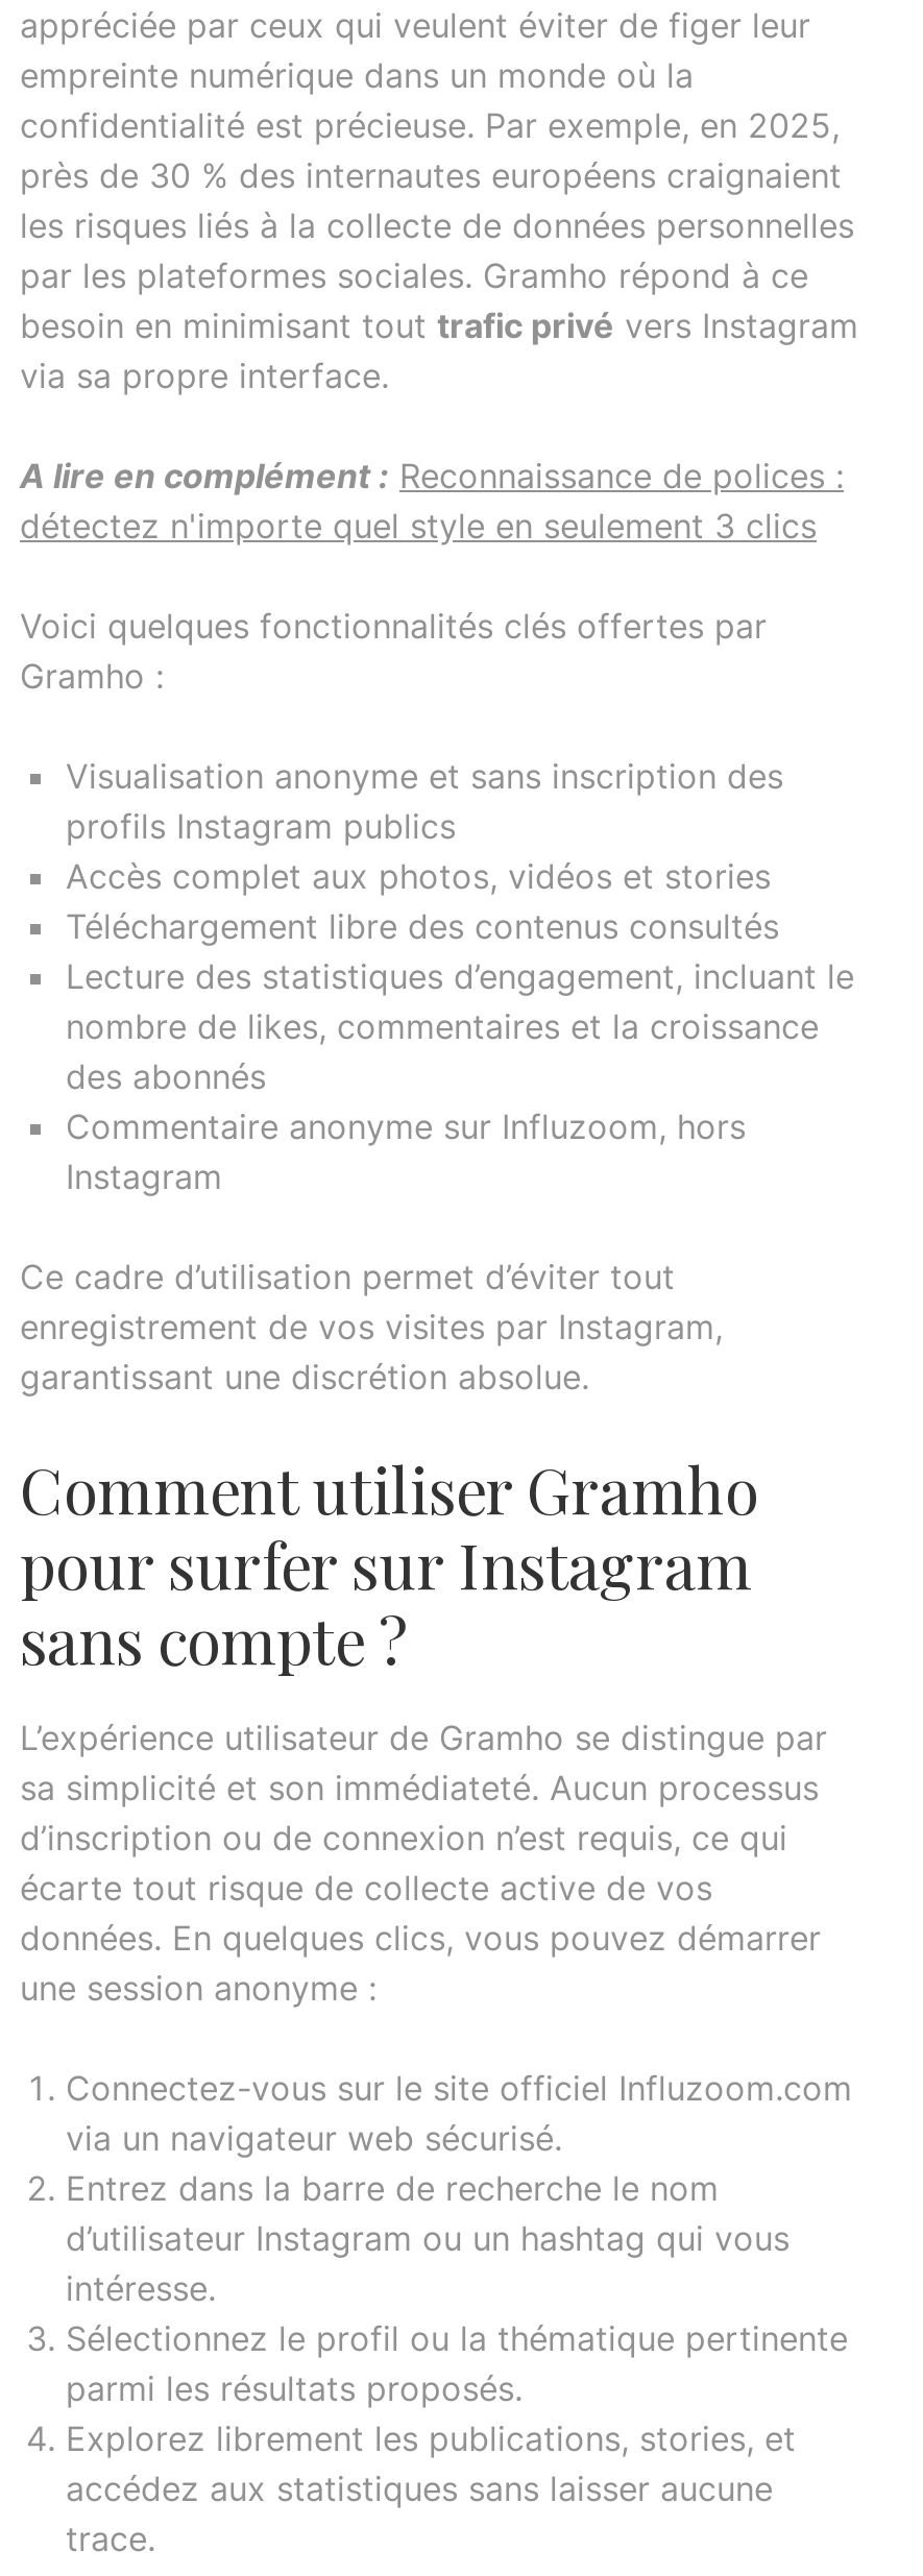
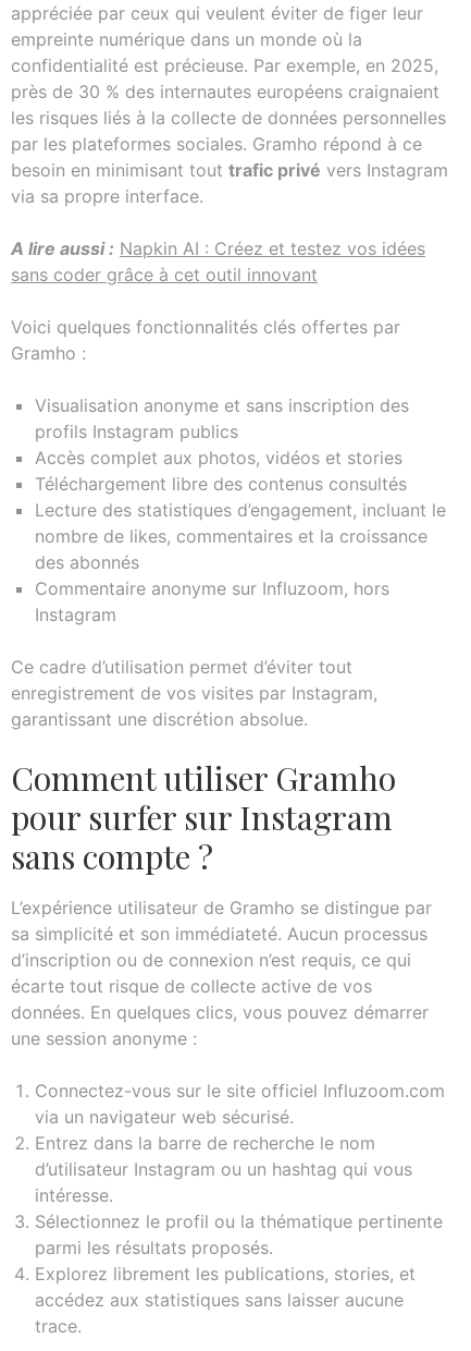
- A lire en complément : Reconnaissance de polices :
- détectez n'importe quel style en seulement 3 clics
+ A lire aussi : Napkin AI : Créez et testez vos idées
+ sans coder grâce à cet outil innovant
